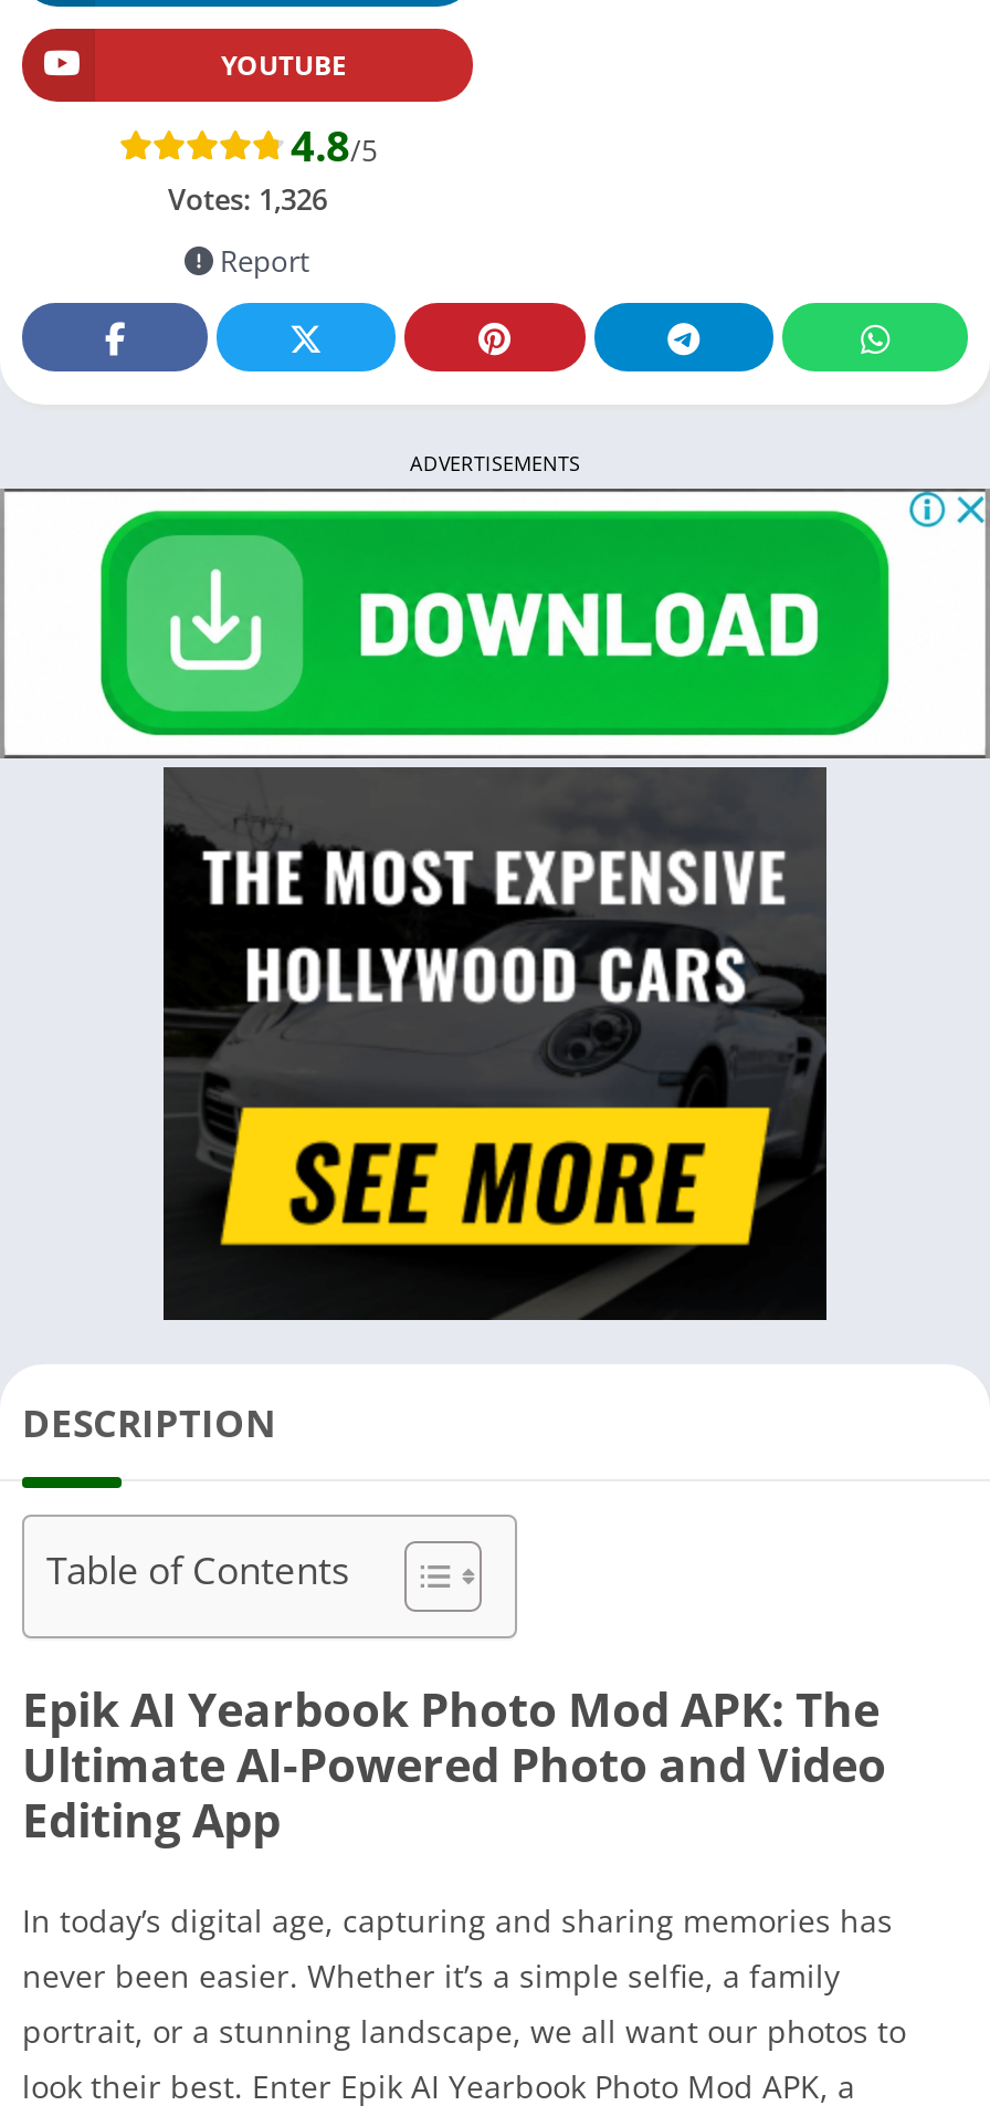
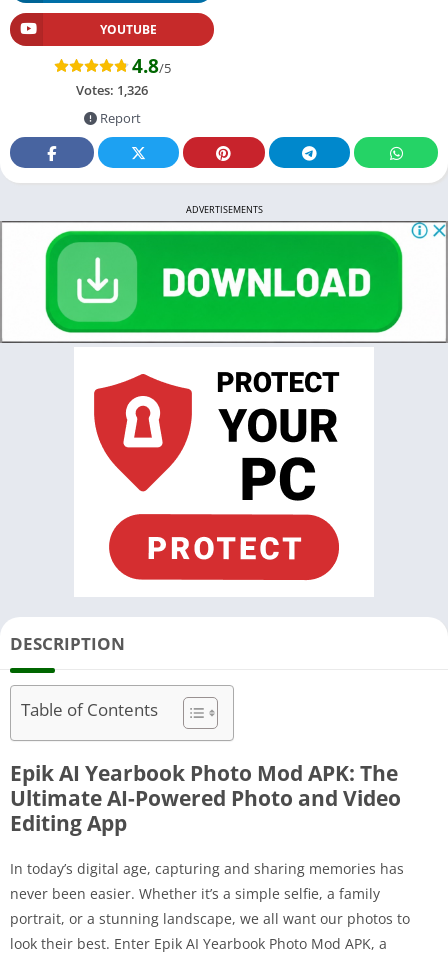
- [image]
+ [image]
